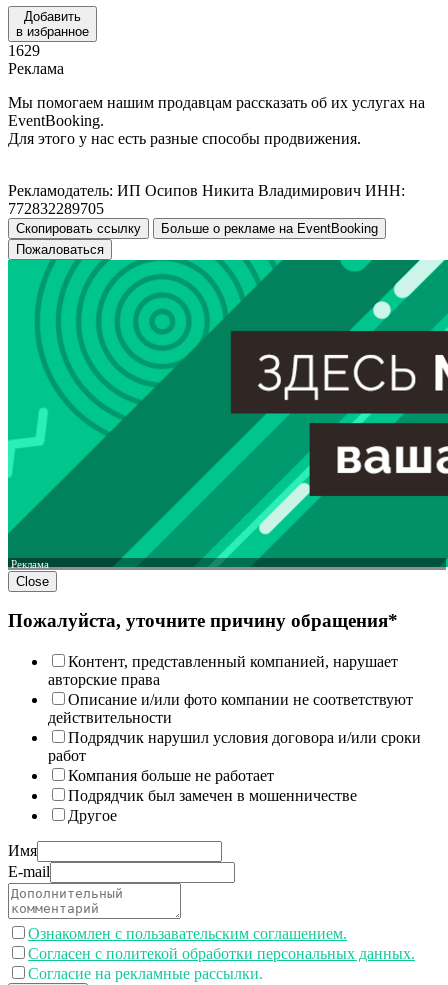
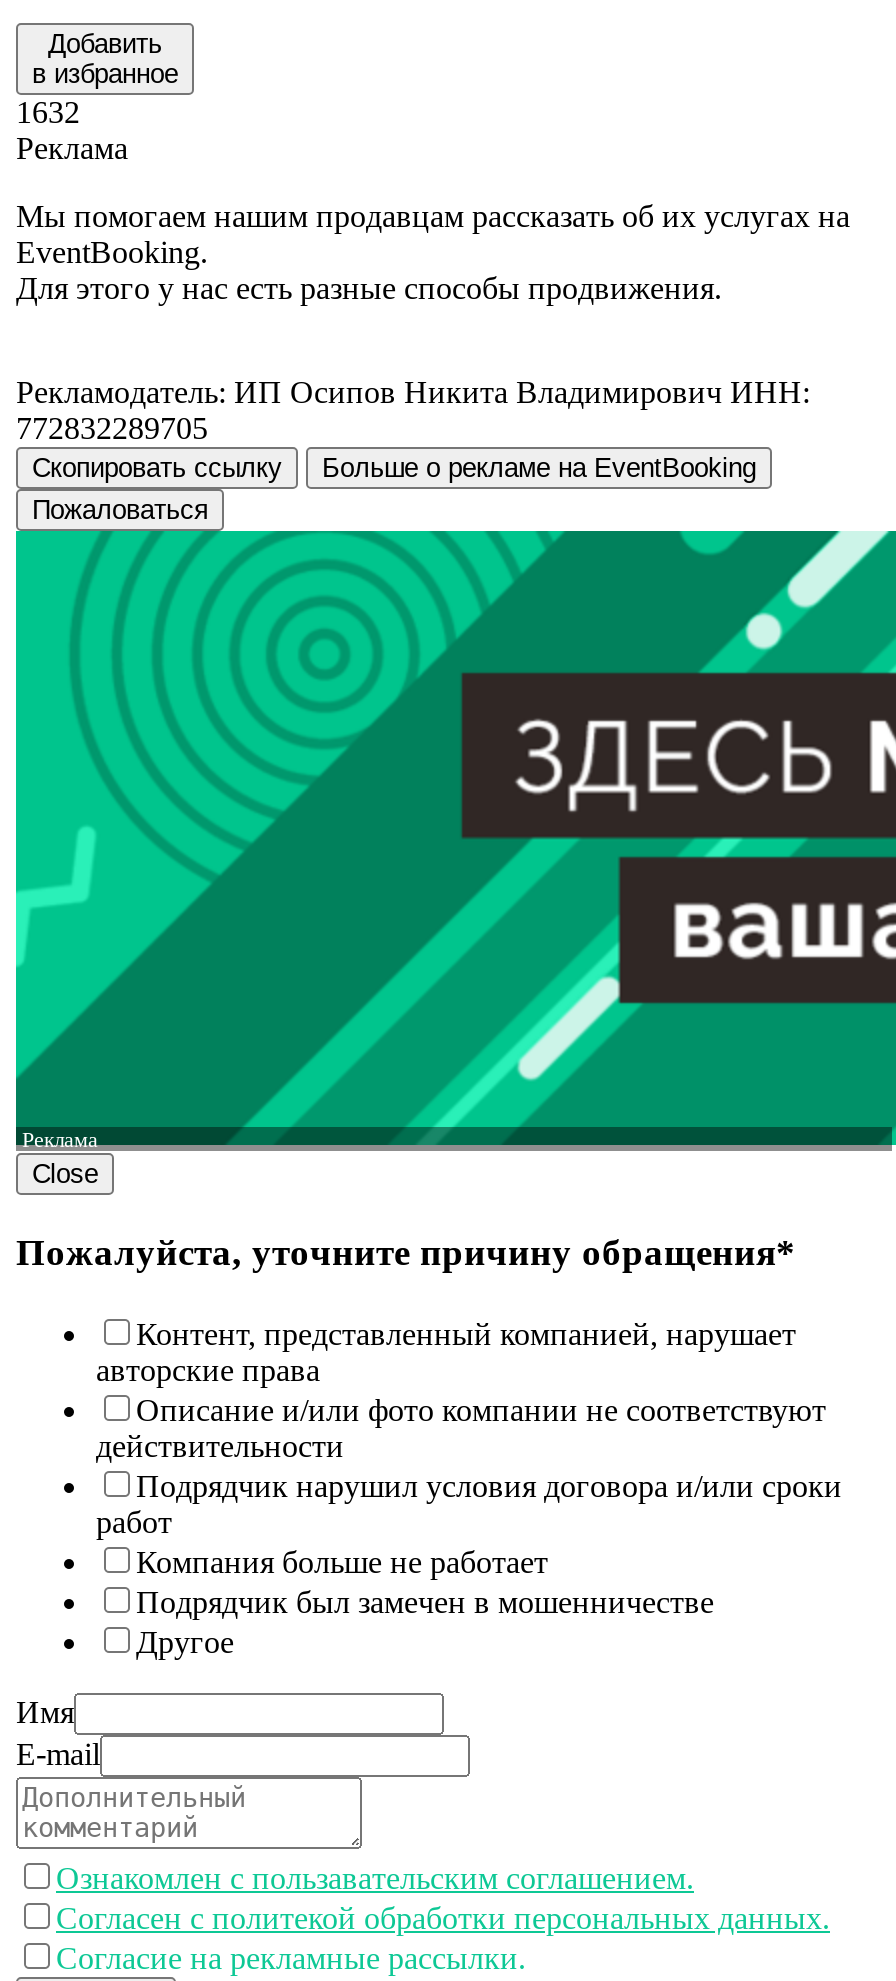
- 1629
+ 1632
